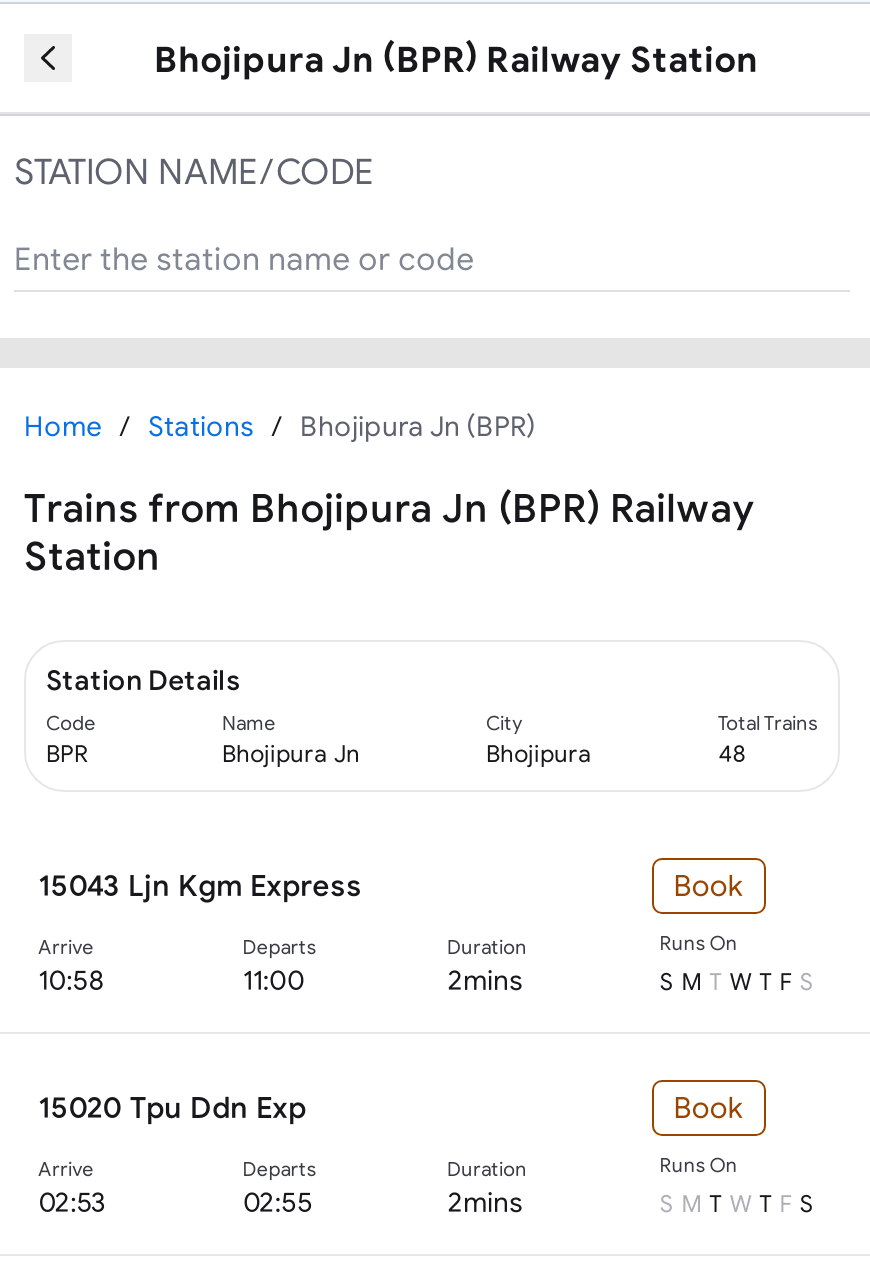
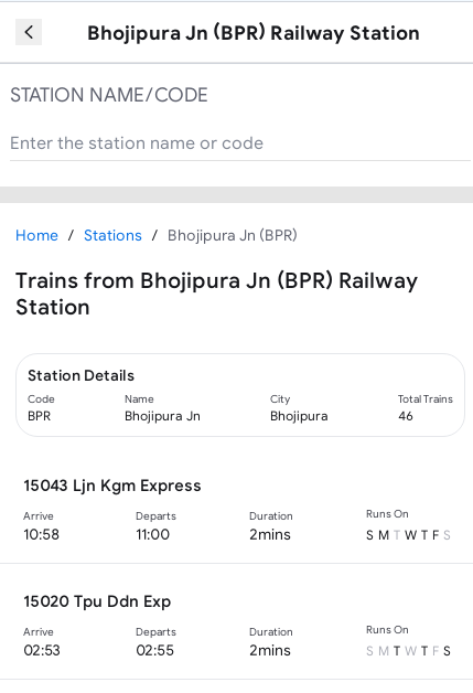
- 48
+ 46

- Book

- Book
